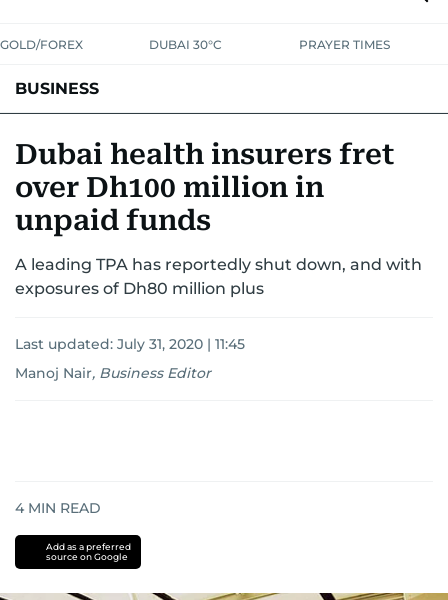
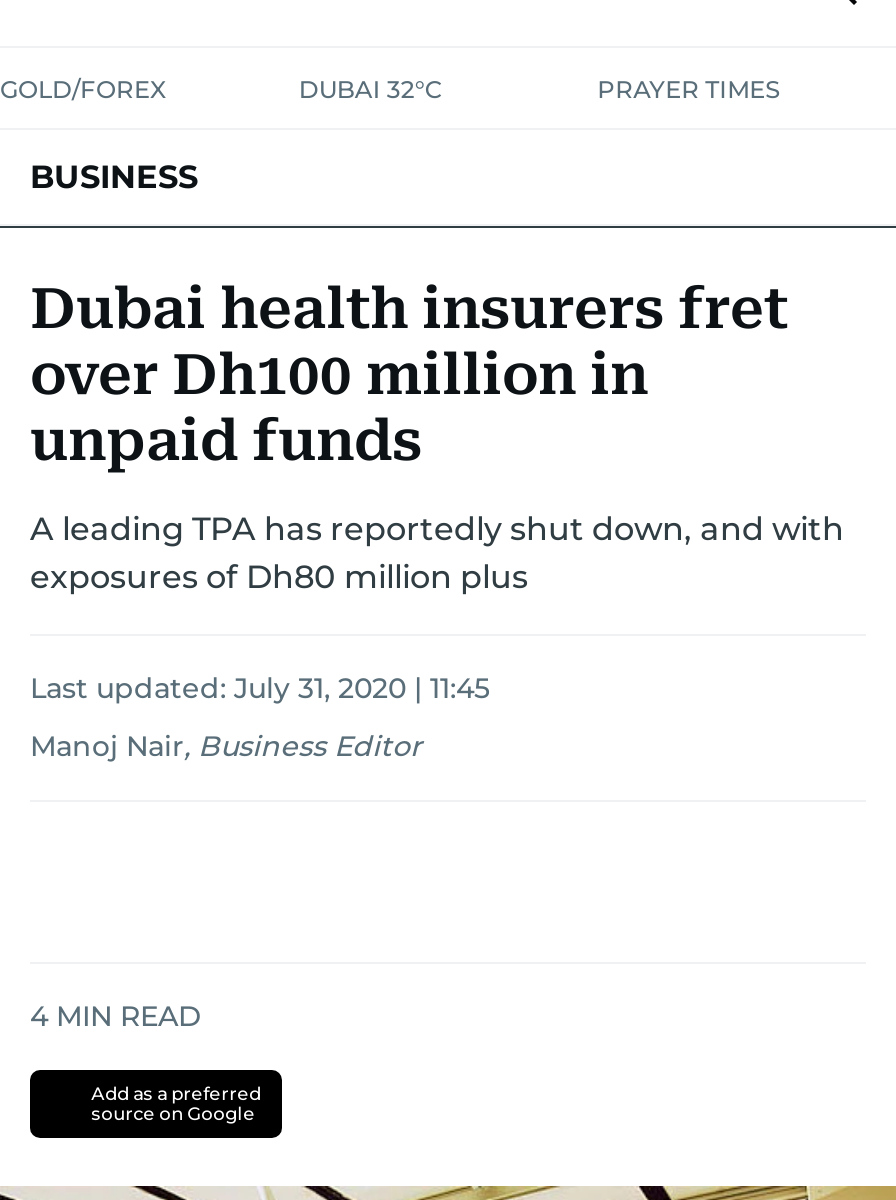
- DUBAI 30°C
+ DUBAI 32°C
